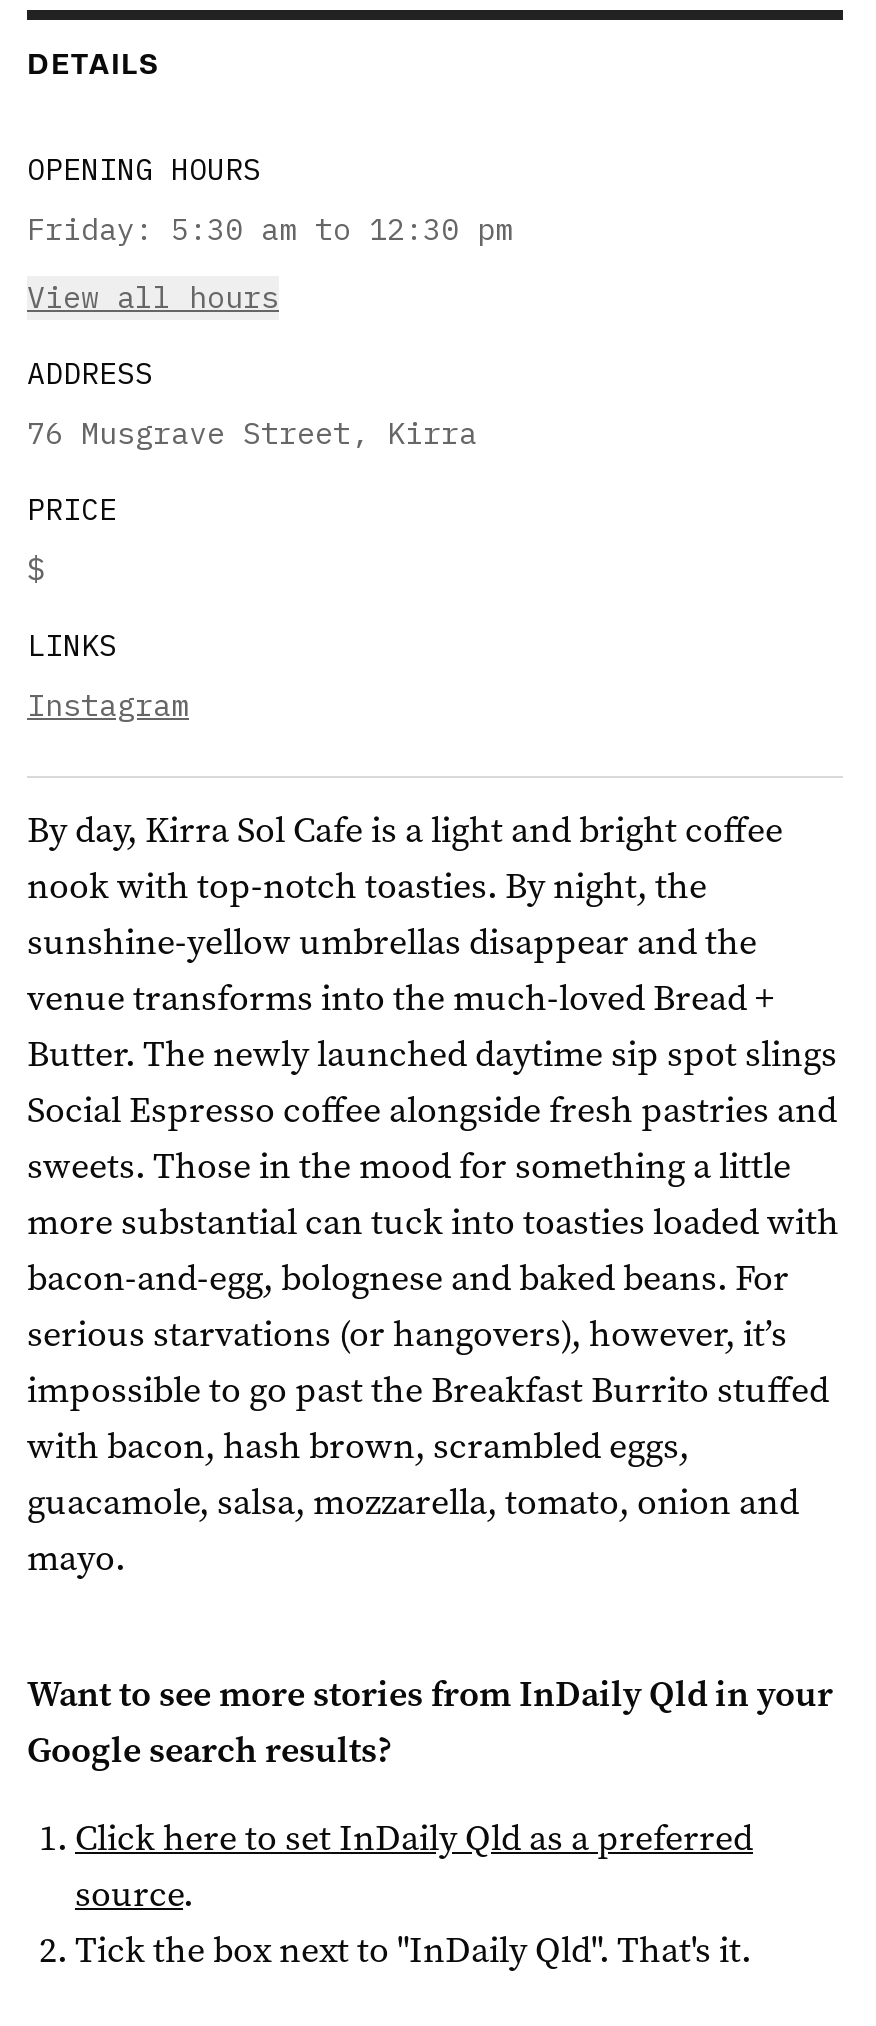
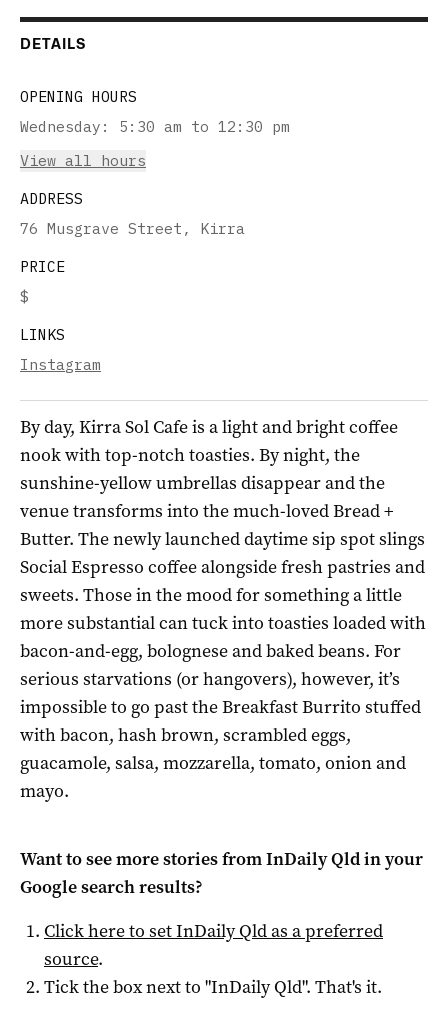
- Friday: 5:30 am to 12:30 pm
+ Wednesday: 5:30 am to 12:30 pm
